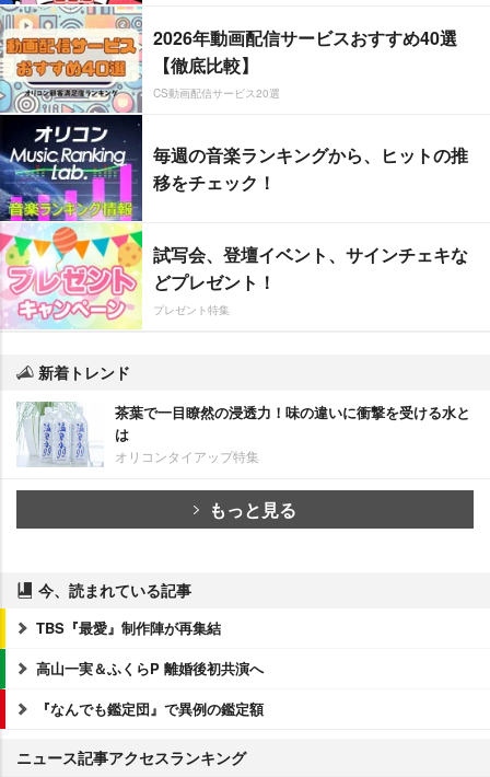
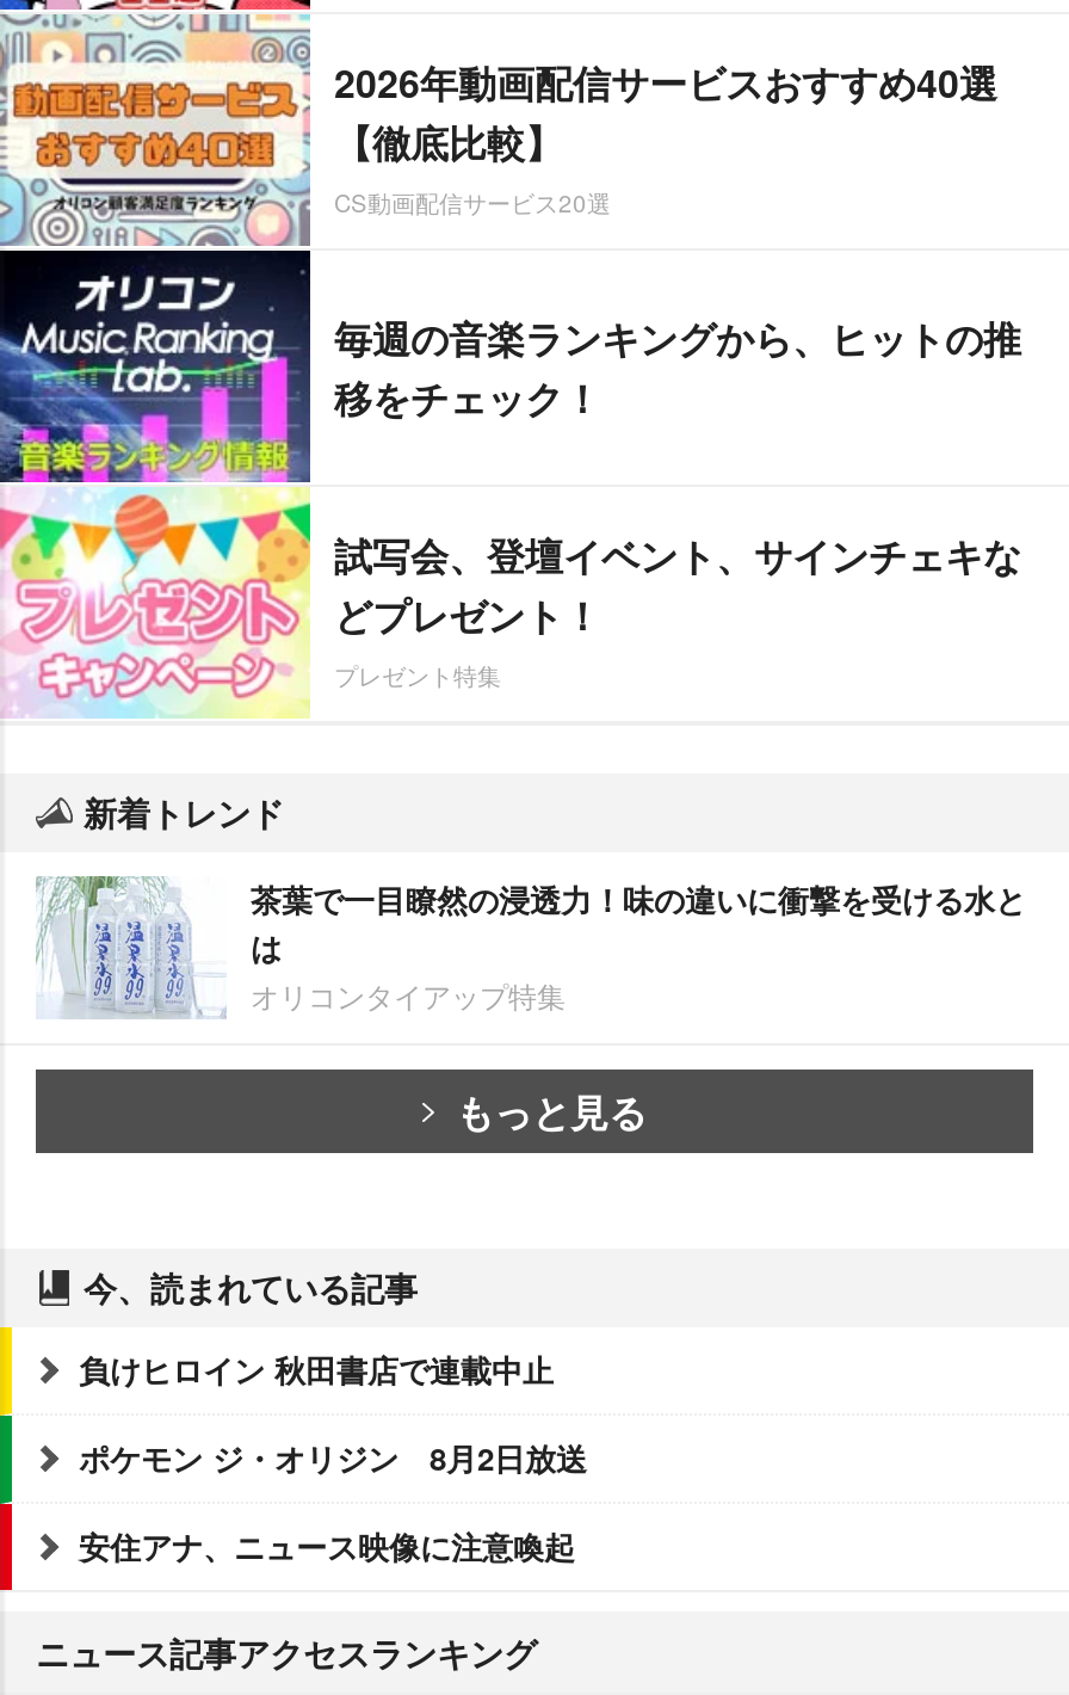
- TBS『最愛』制作陣が再集結
+ 負けヒロイン 秋田書店で連載中止

- 高山一実＆ふくらP 離婚後初共演へ
+ ポケモン ジ・オリジン 8月2日放送

- 『なんでも鑑定団』で異例の鑑定額
+ 安住アナ、ニュース映像に注意喚起
